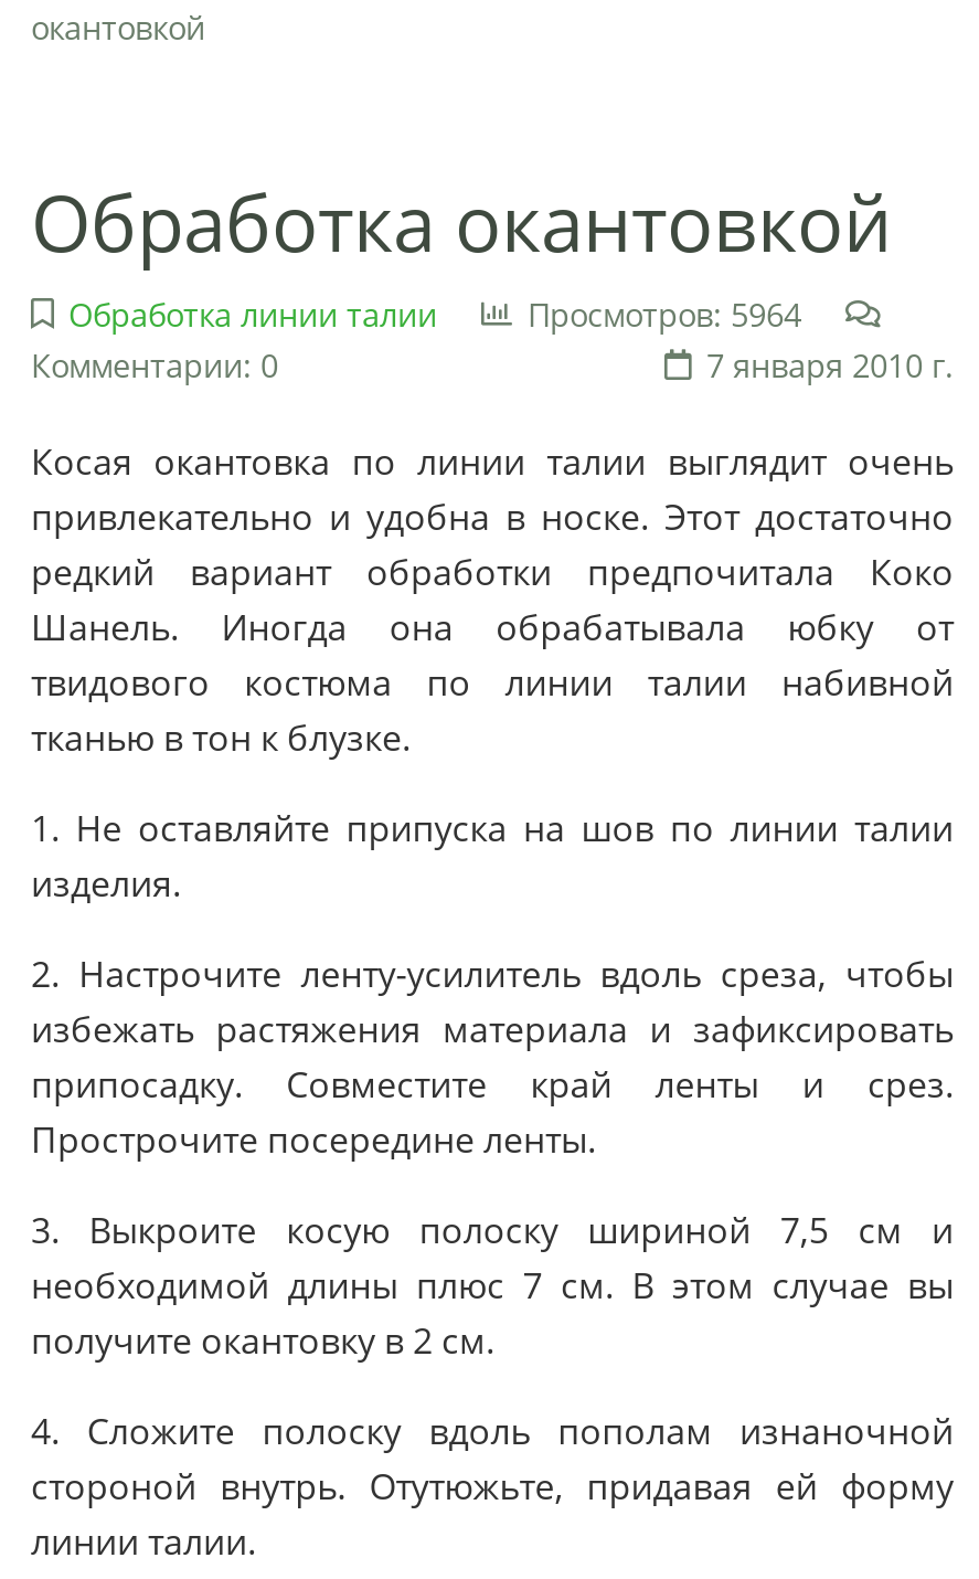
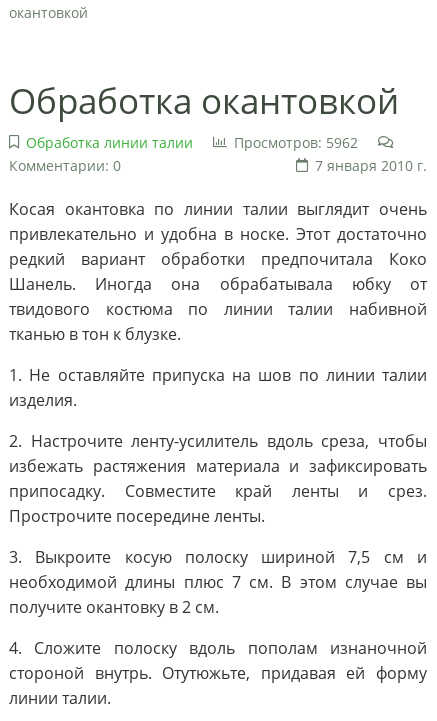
- Просмотров: 5964
+ Просмотров: 5962
